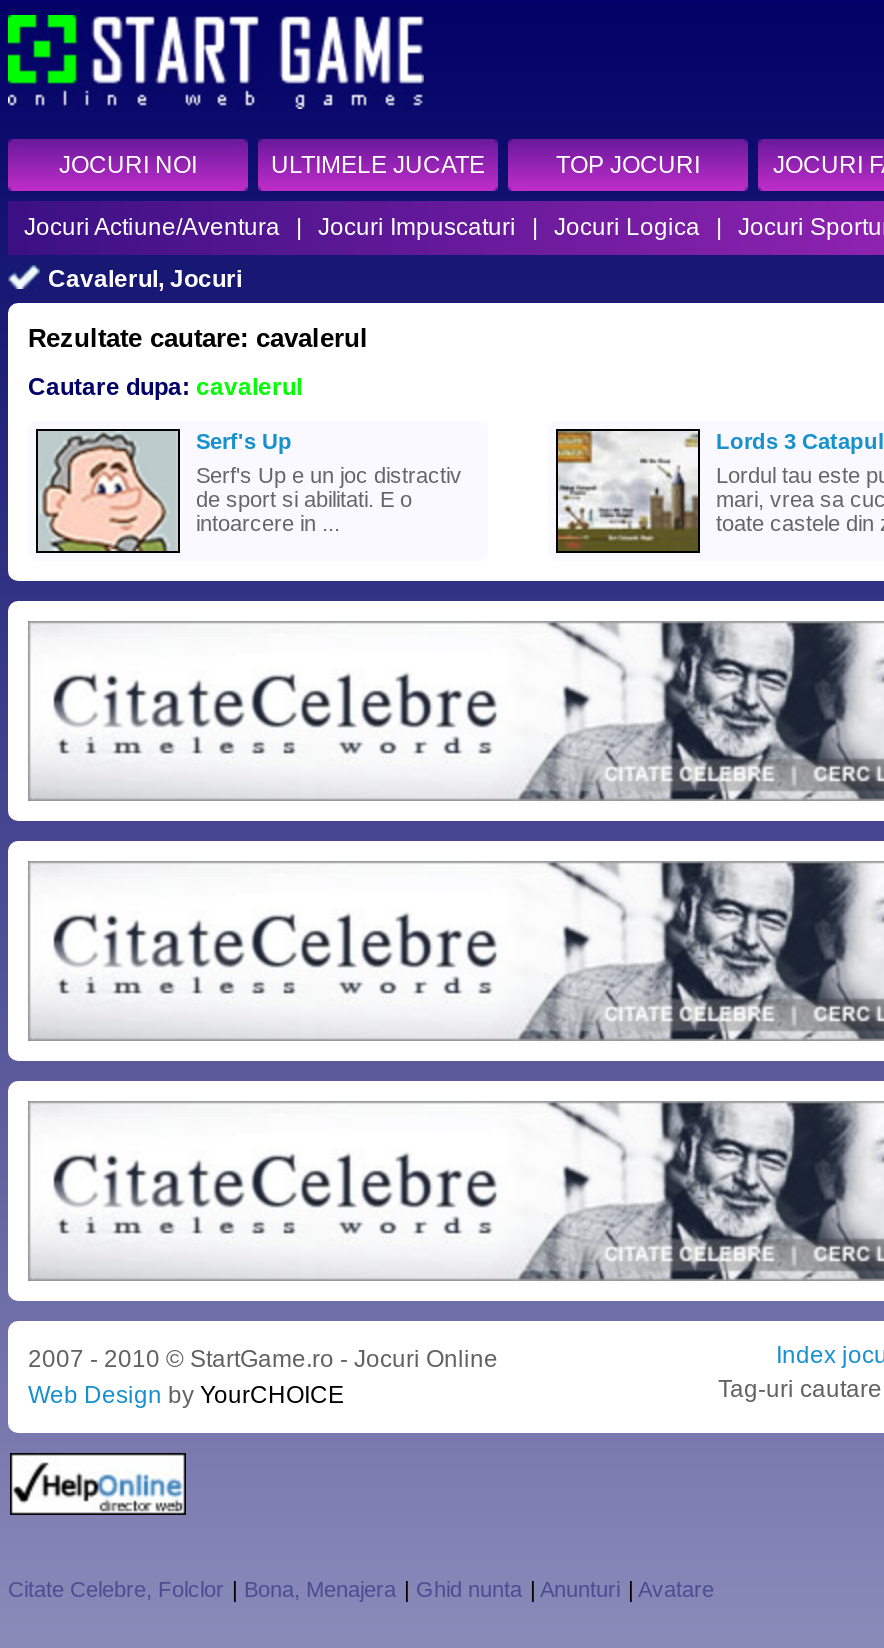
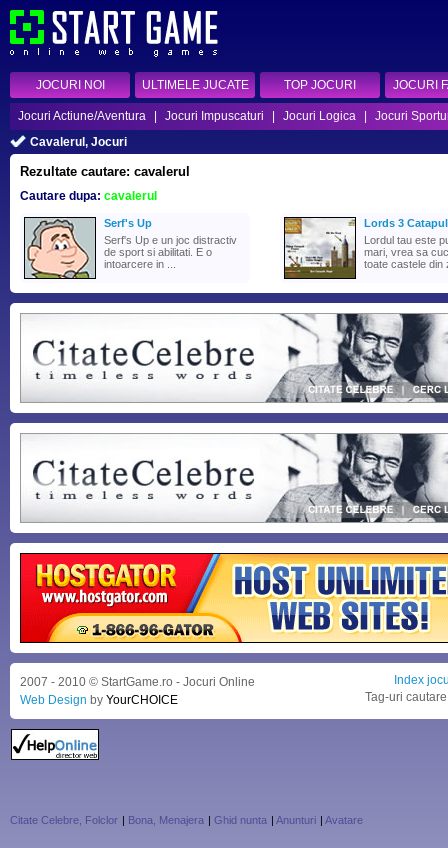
- [image]
+ [image]
